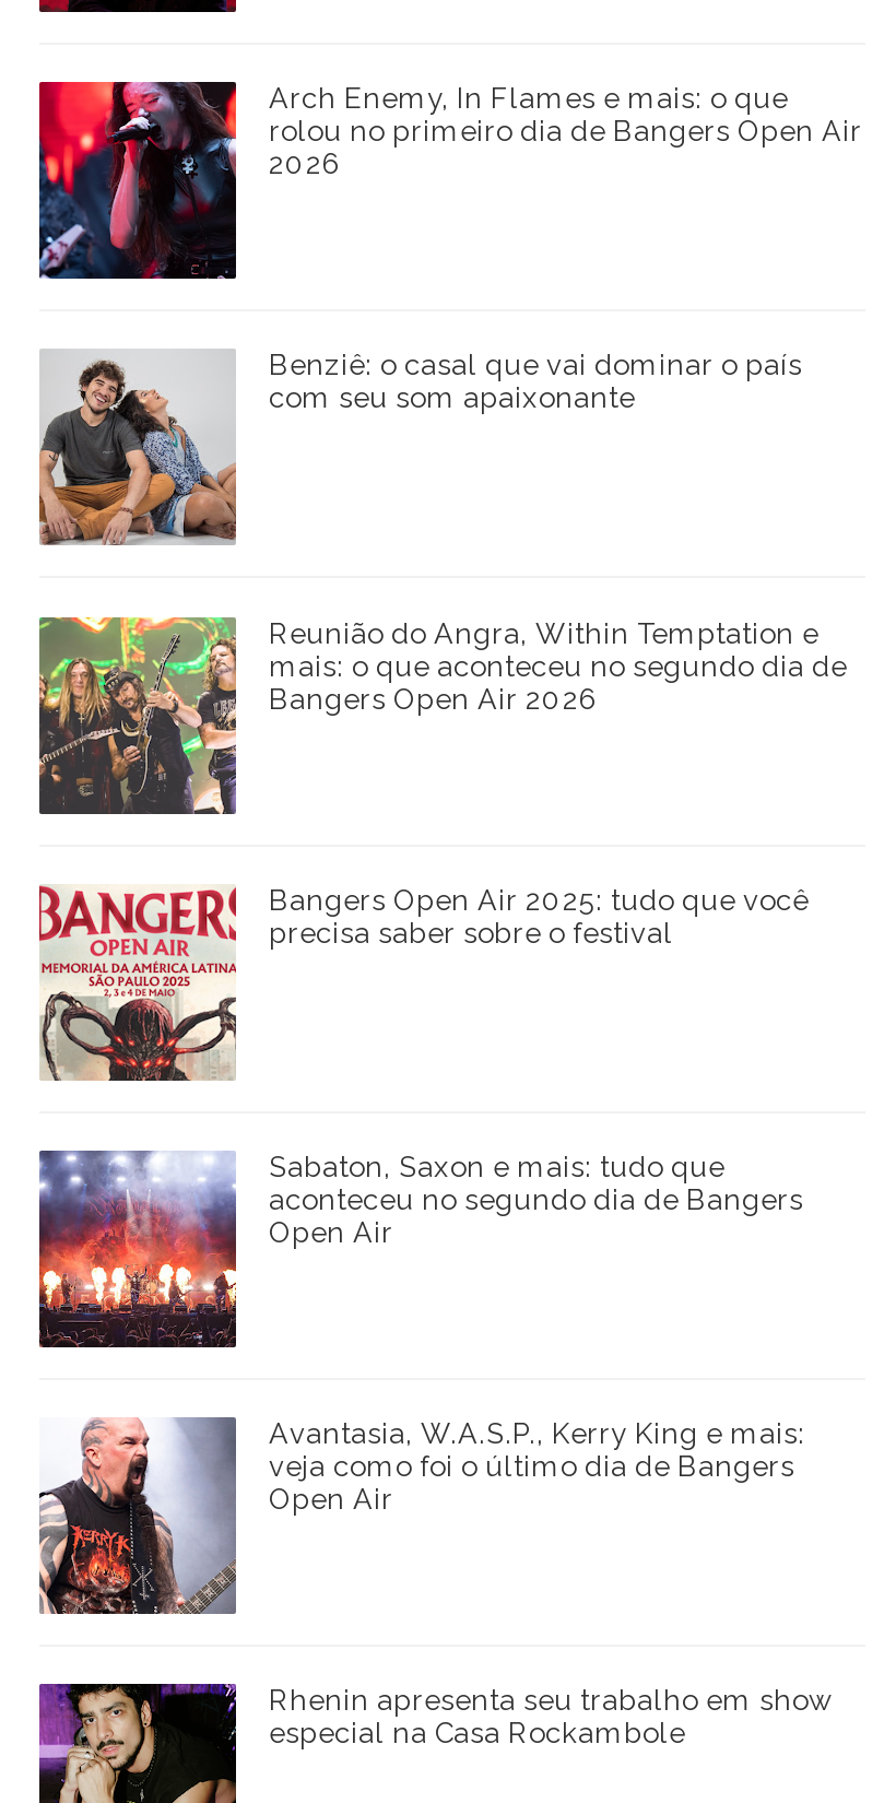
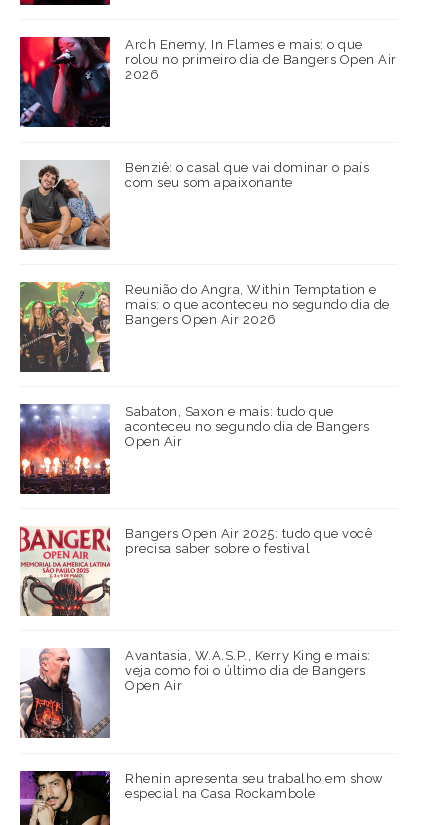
moved down: [image] | Bangers Open Air 2025: tudo que você | precisa saber sobre o festival

moved up: [image] | Sabaton, Saxon e mais: tudo que | aconteceu no segundo dia de Bangers | Open Air
